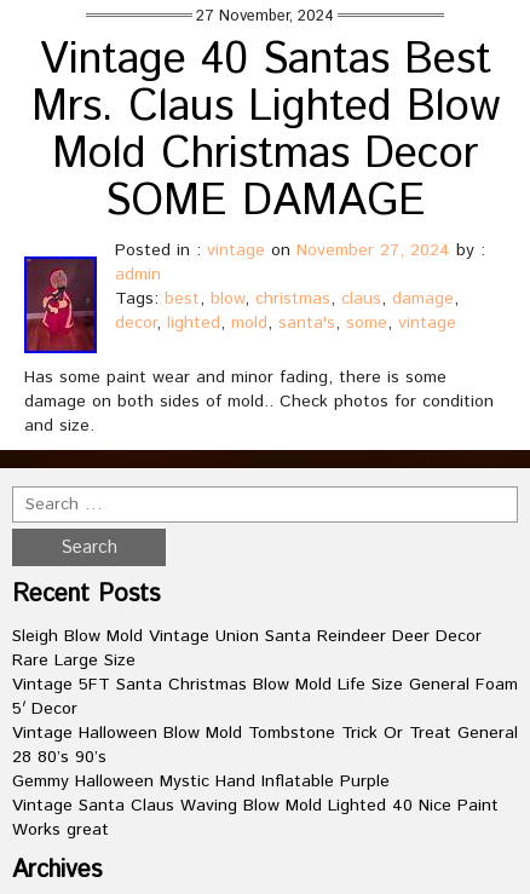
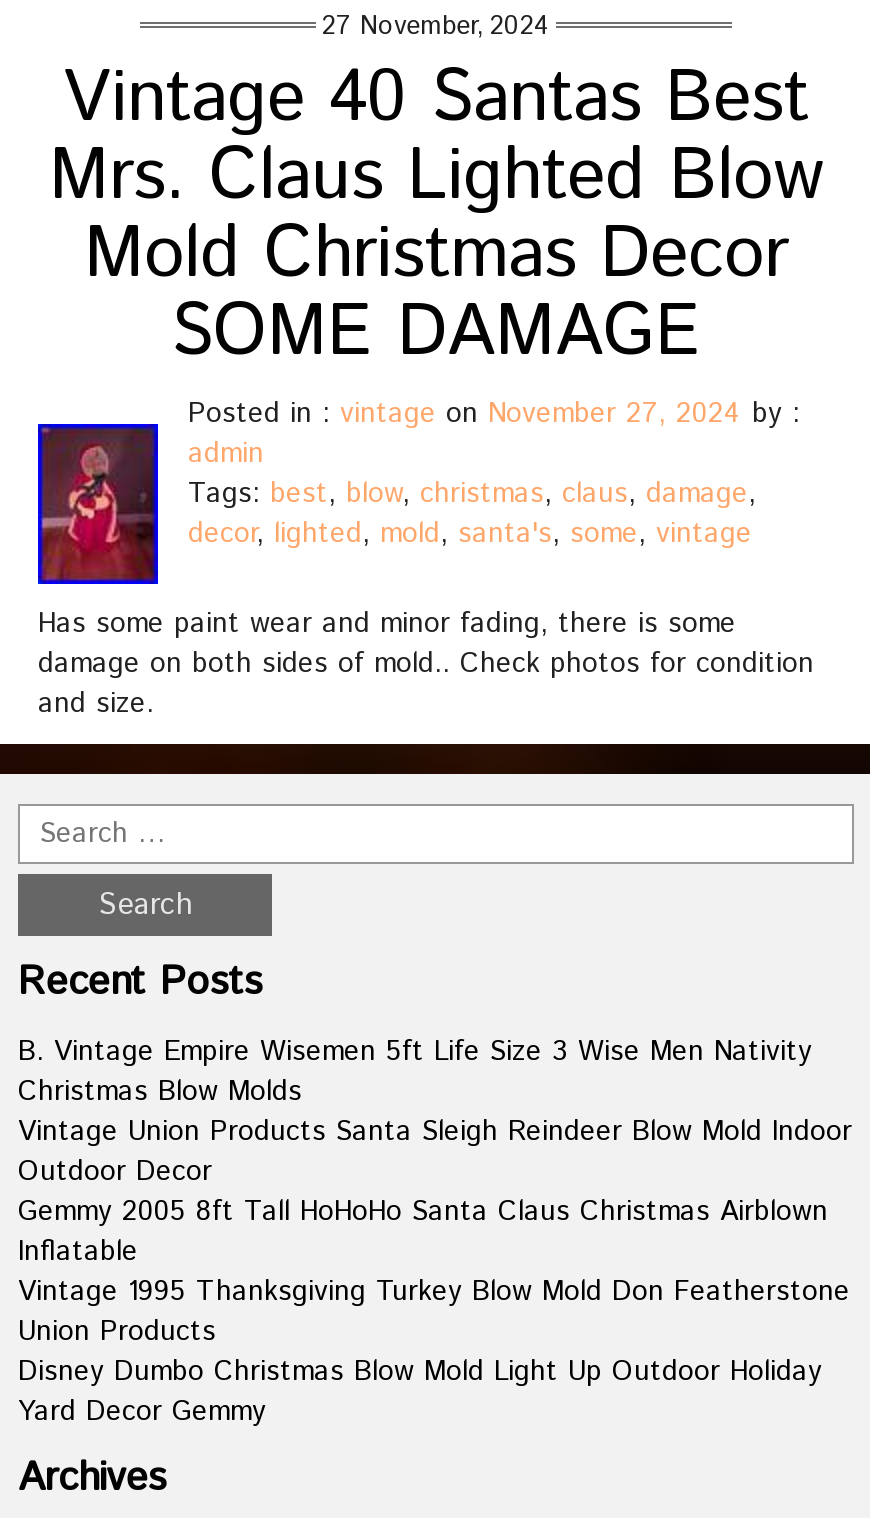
- Sleigh Blow Mold Vintage Union Santa Reindeer Deer Decor
- Rare Large Size
- Vintage 5FT Santa Christmas Blow Mold Life Size General Foam
- 5′ Decor
- Vintage Halloween Blow Mold Tombstone Trick Or Treat General
- 28 80’s 90’s
- Gemmy Halloween Mystic Hand Inflatable Purple
- Vintage Santa Claus Waving Blow Mold Lighted 40 Nice Paint
- Works great
+ B. Vintage Empire Wisemen 5ft Life Size 3 Wise Men Nativity
+ Christmas Blow Molds
+ Vintage Union Products Santa Sleigh Reindeer Blow Mold Indoor
+ Outdoor Decor
+ Gemmy 2005 8ft Tall HoHoHo Santa Claus Christmas Airblown
+ Inflatable
+ Vintage 1995 Thanksgiving Turkey Blow Mold Don Featherstone
+ Union Products
+ Disney Dumbo Christmas Blow Mold Light Up Outdoor Holiday
+ Yard Decor Gemmy
